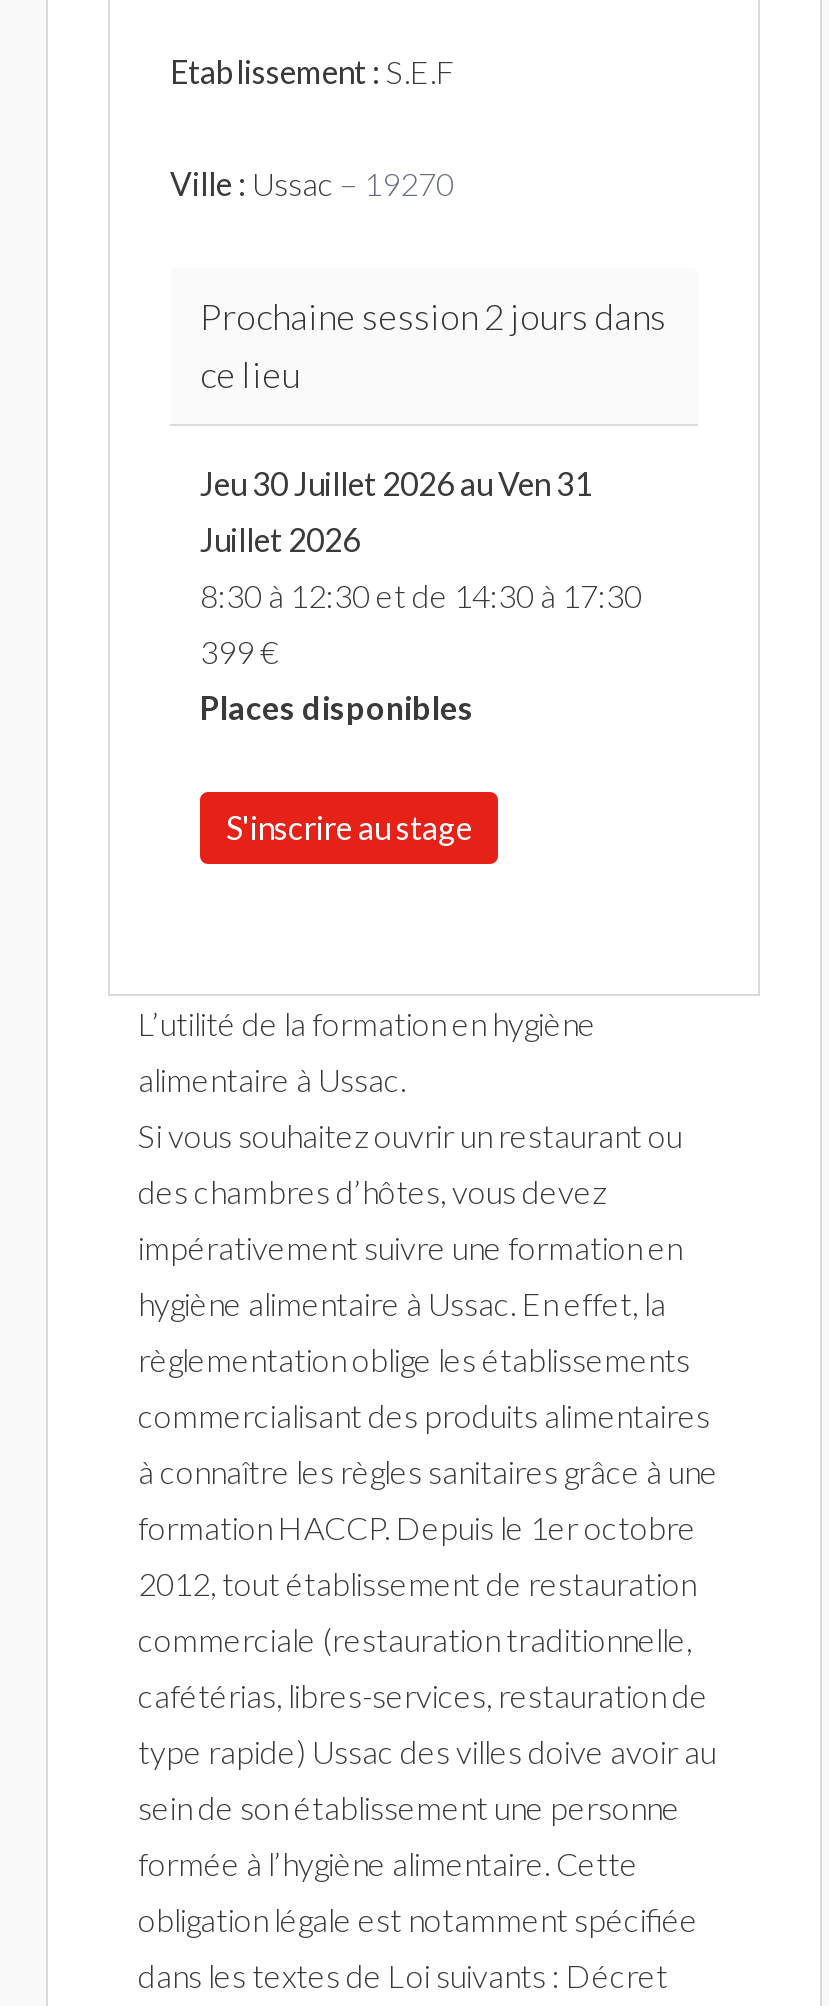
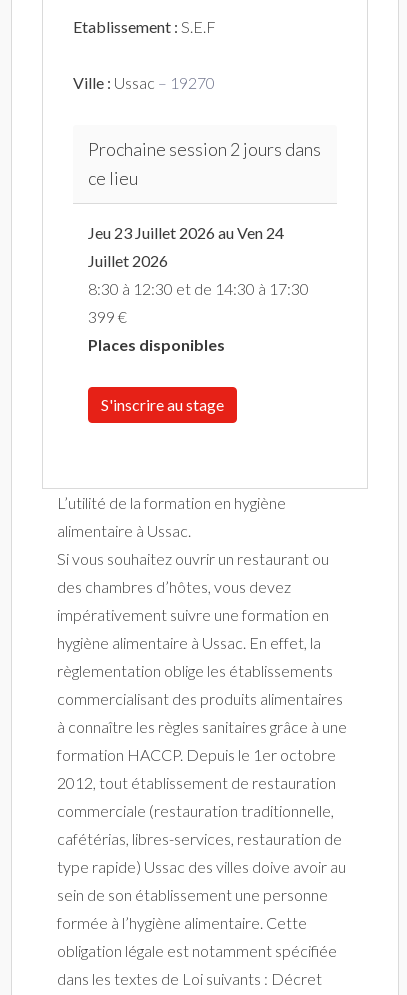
- Jeu 30 Juillet 2026 au Ven 31
+ Jeu 23 Juillet 2026 au Ven 24
